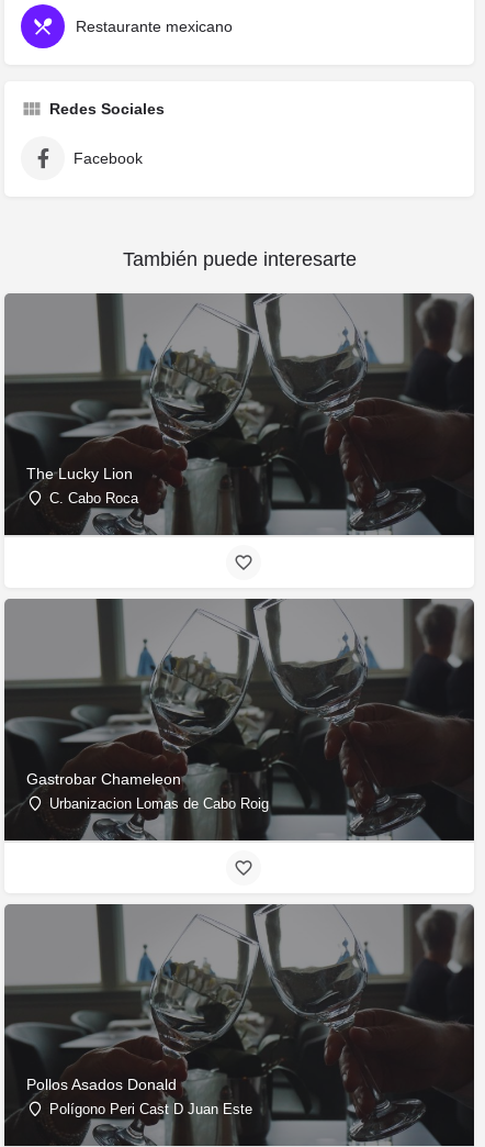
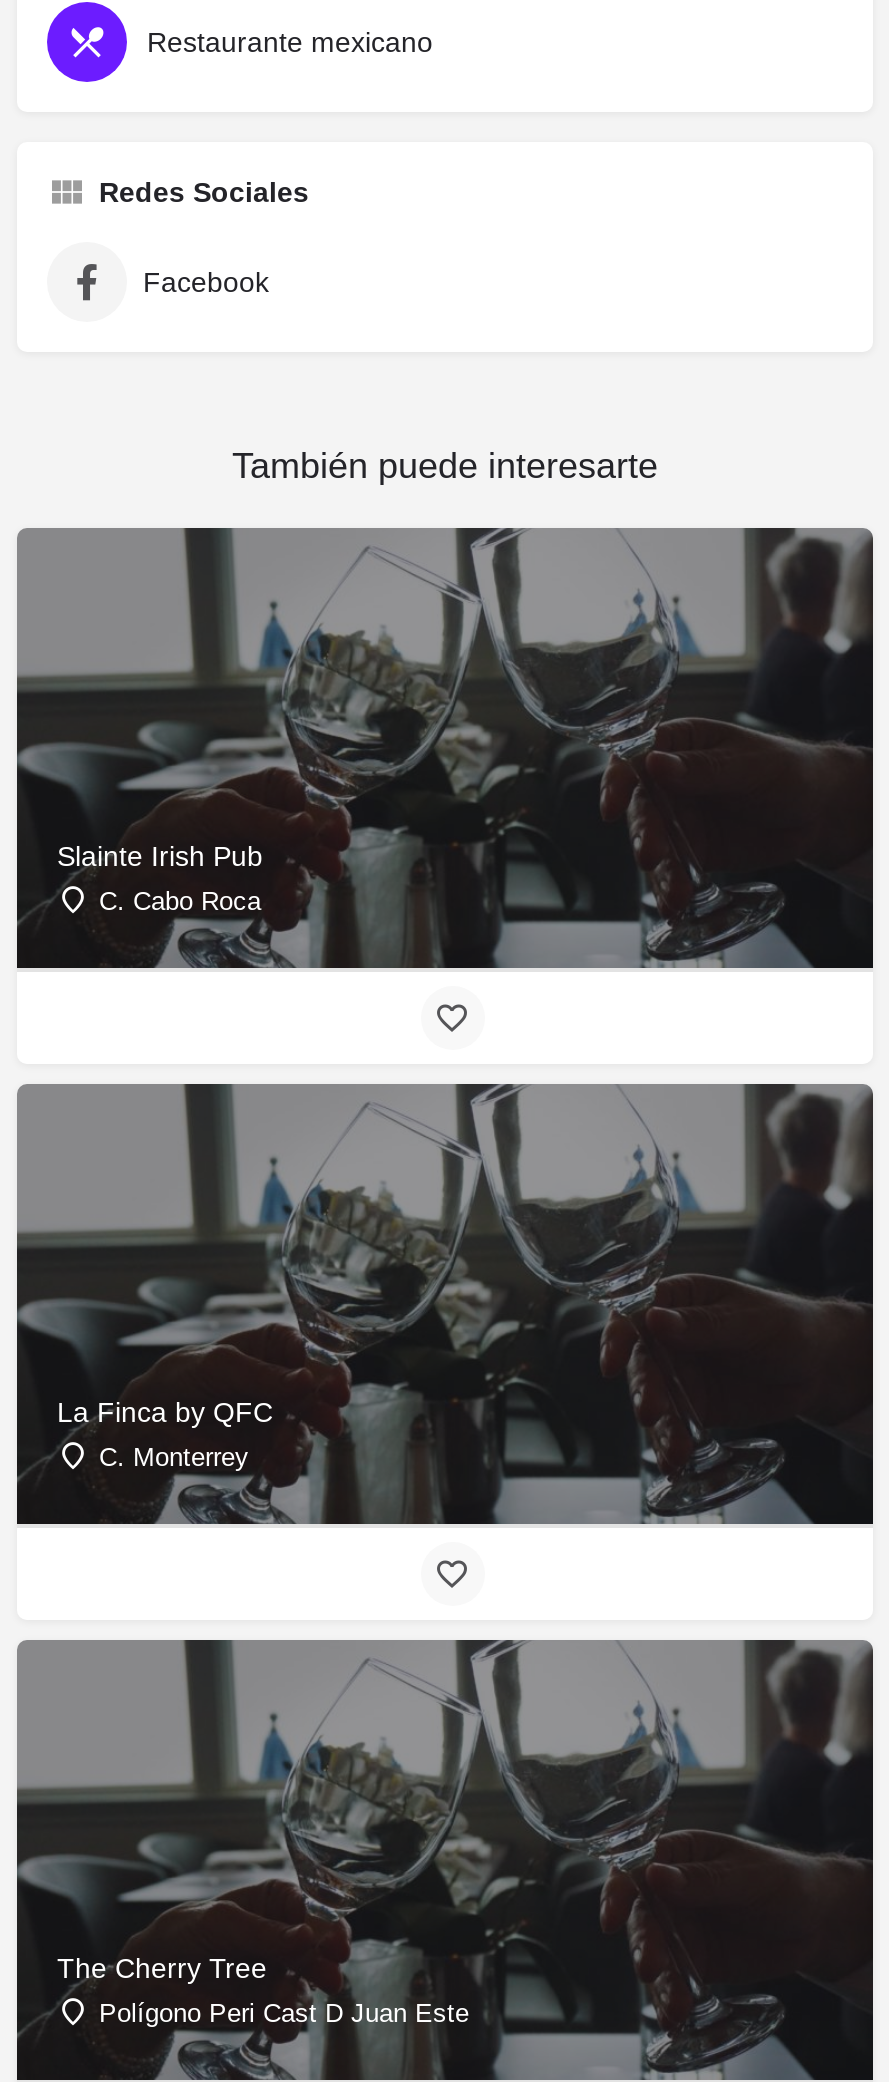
- The Lucky Lion
+ Slainte Irish Pub

- Gastrobar Chameleon
- Urbanizacion Lomas de Cabo Roig
+ La Finca by QFC
+ C. Monterrey

- Pollos Asados Donald
+ The Cherry Tree
